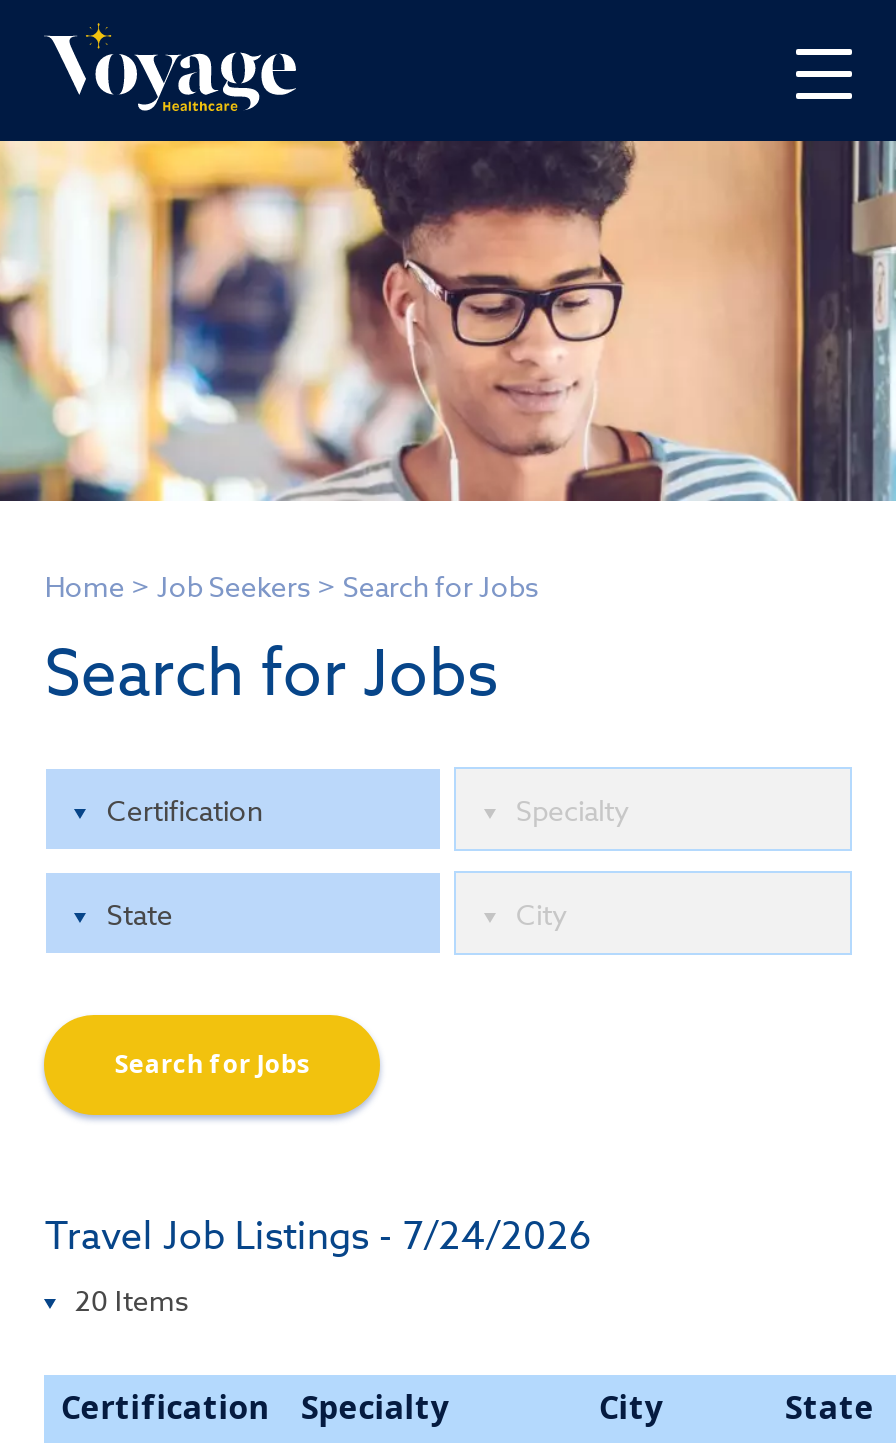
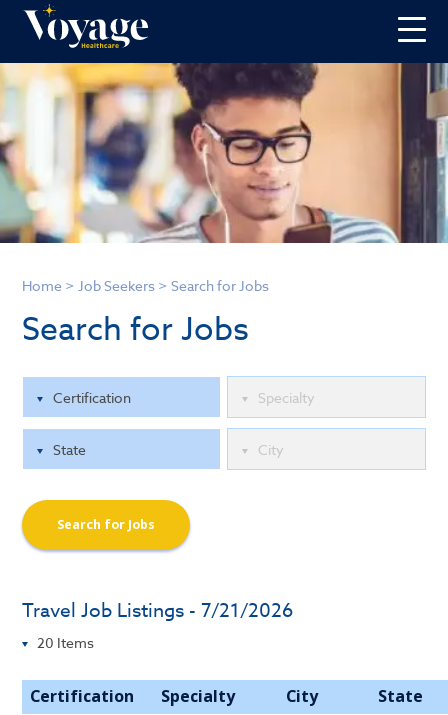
- Travel Job Listings - 7/24/2026
+ Travel Job Listings - 7/21/2026
